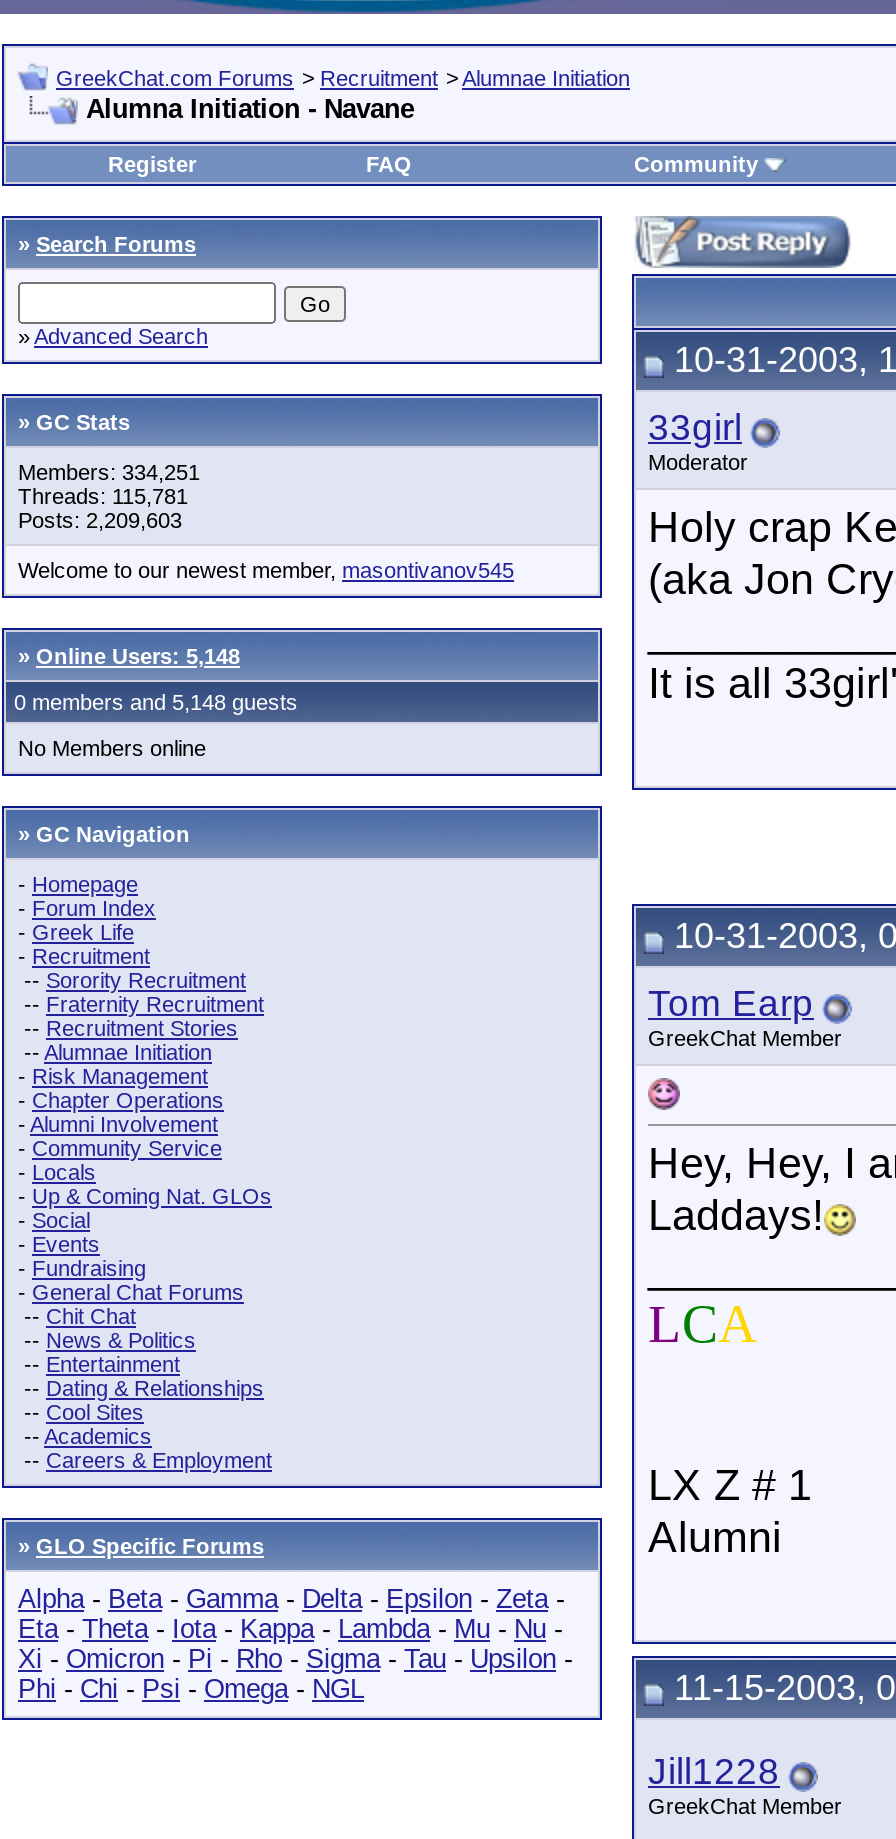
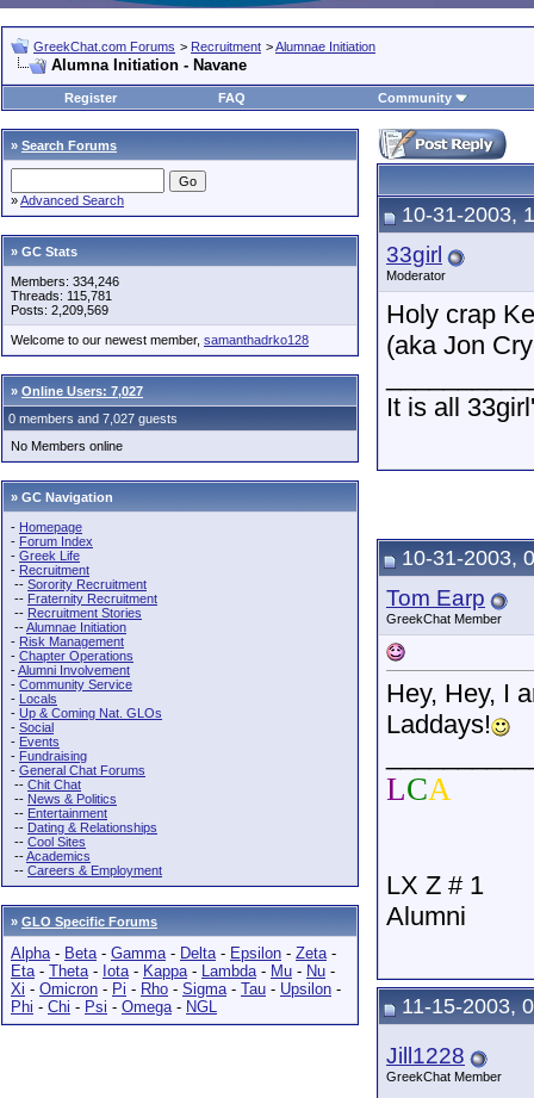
- Members: 334,251
+ Members: 334,246

- Posts: 2,209,603
+ Posts: 2,209,569

- Welcome to our newest member, masontivanov545
+ Welcome to our newest member, samanthadrko128

- » Online Users: 5,148
+ » Online Users: 7,027

- 0 members and 5,148 guests
+ 0 members and 7,027 guests
